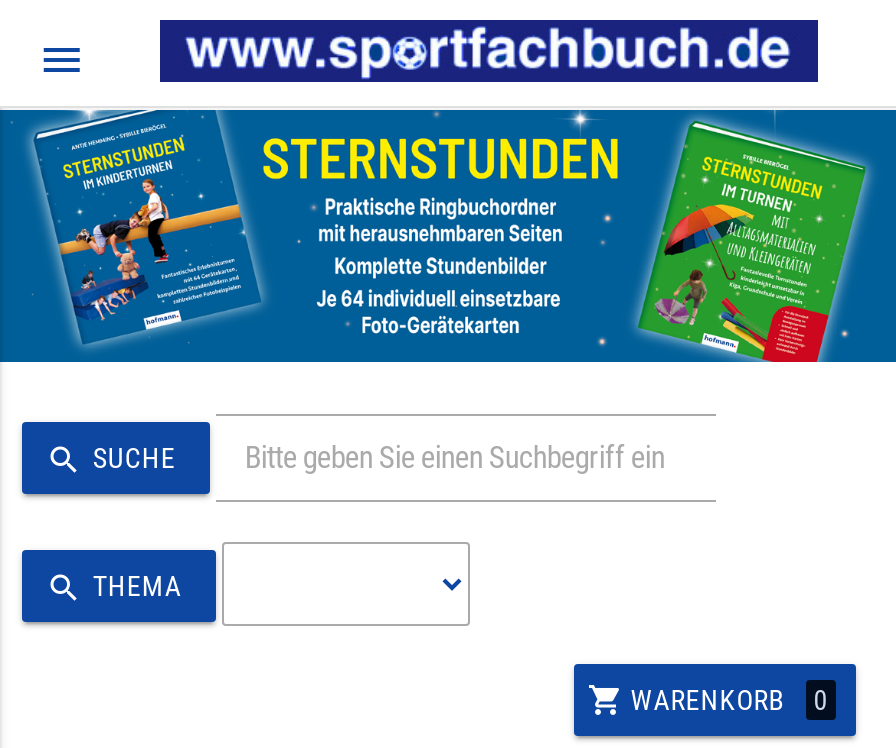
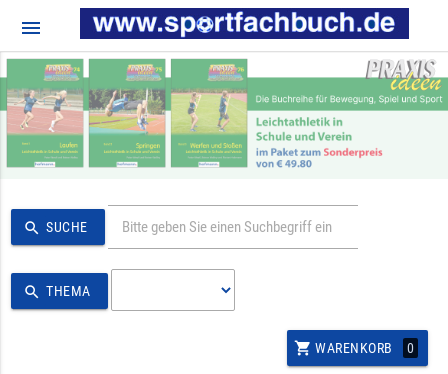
- [image]
+ [image]
